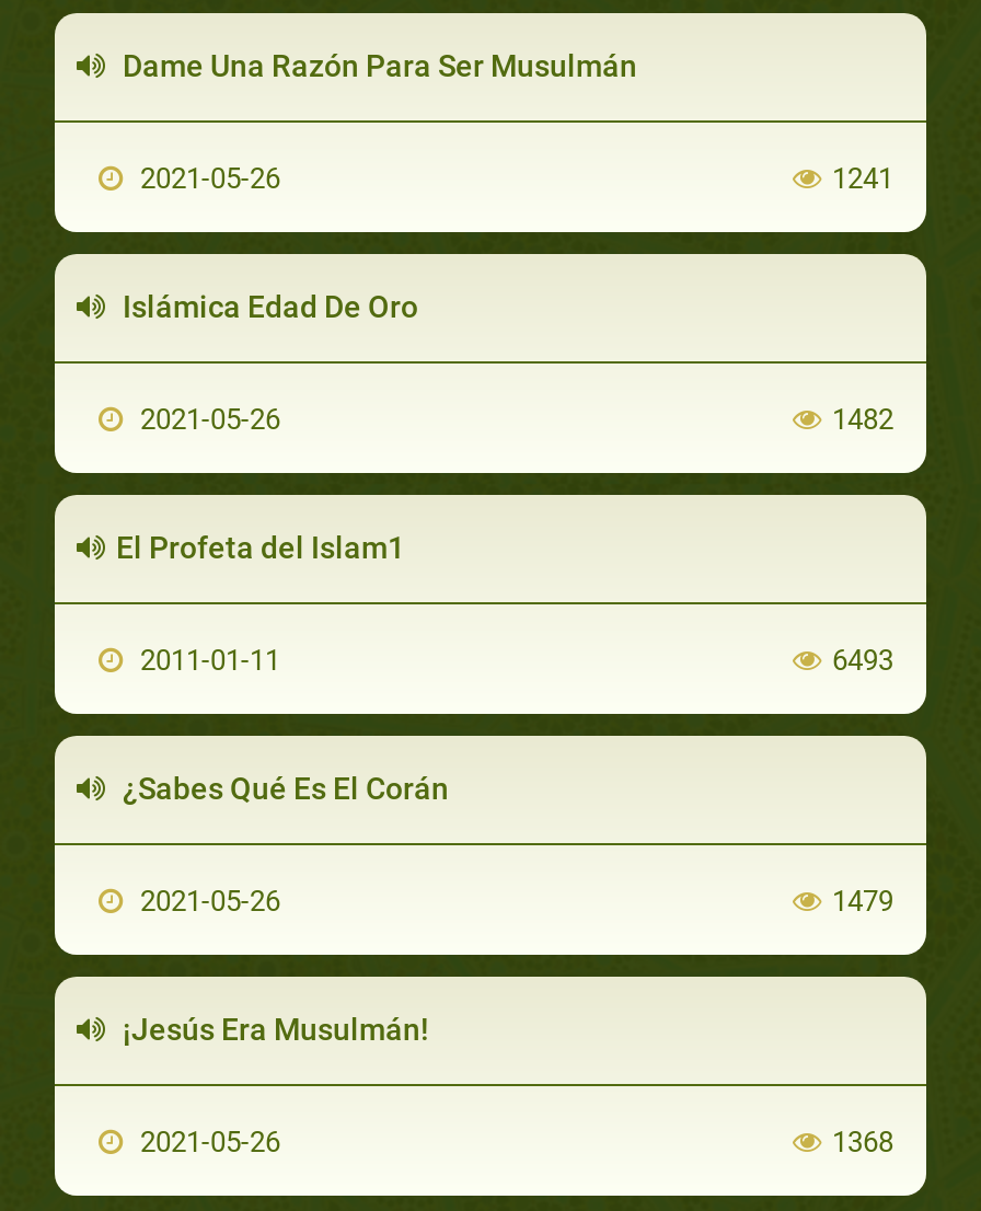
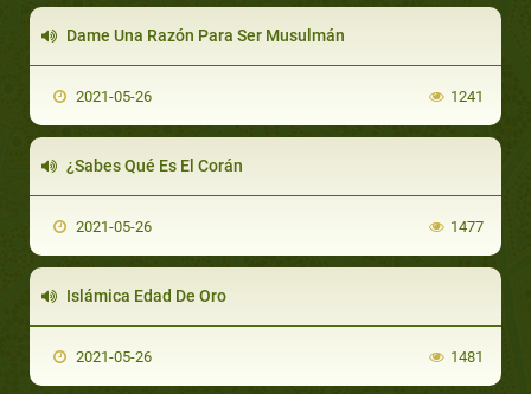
moved down: Islámica Edad De Oro

- 2021-05-26
- 1482

- El Profeta del Islam1
- 2011-01-11
- 6493

- 1479
+ 1477

- ¡Jesús Era Musulmán!

- 1368
+ 1481
